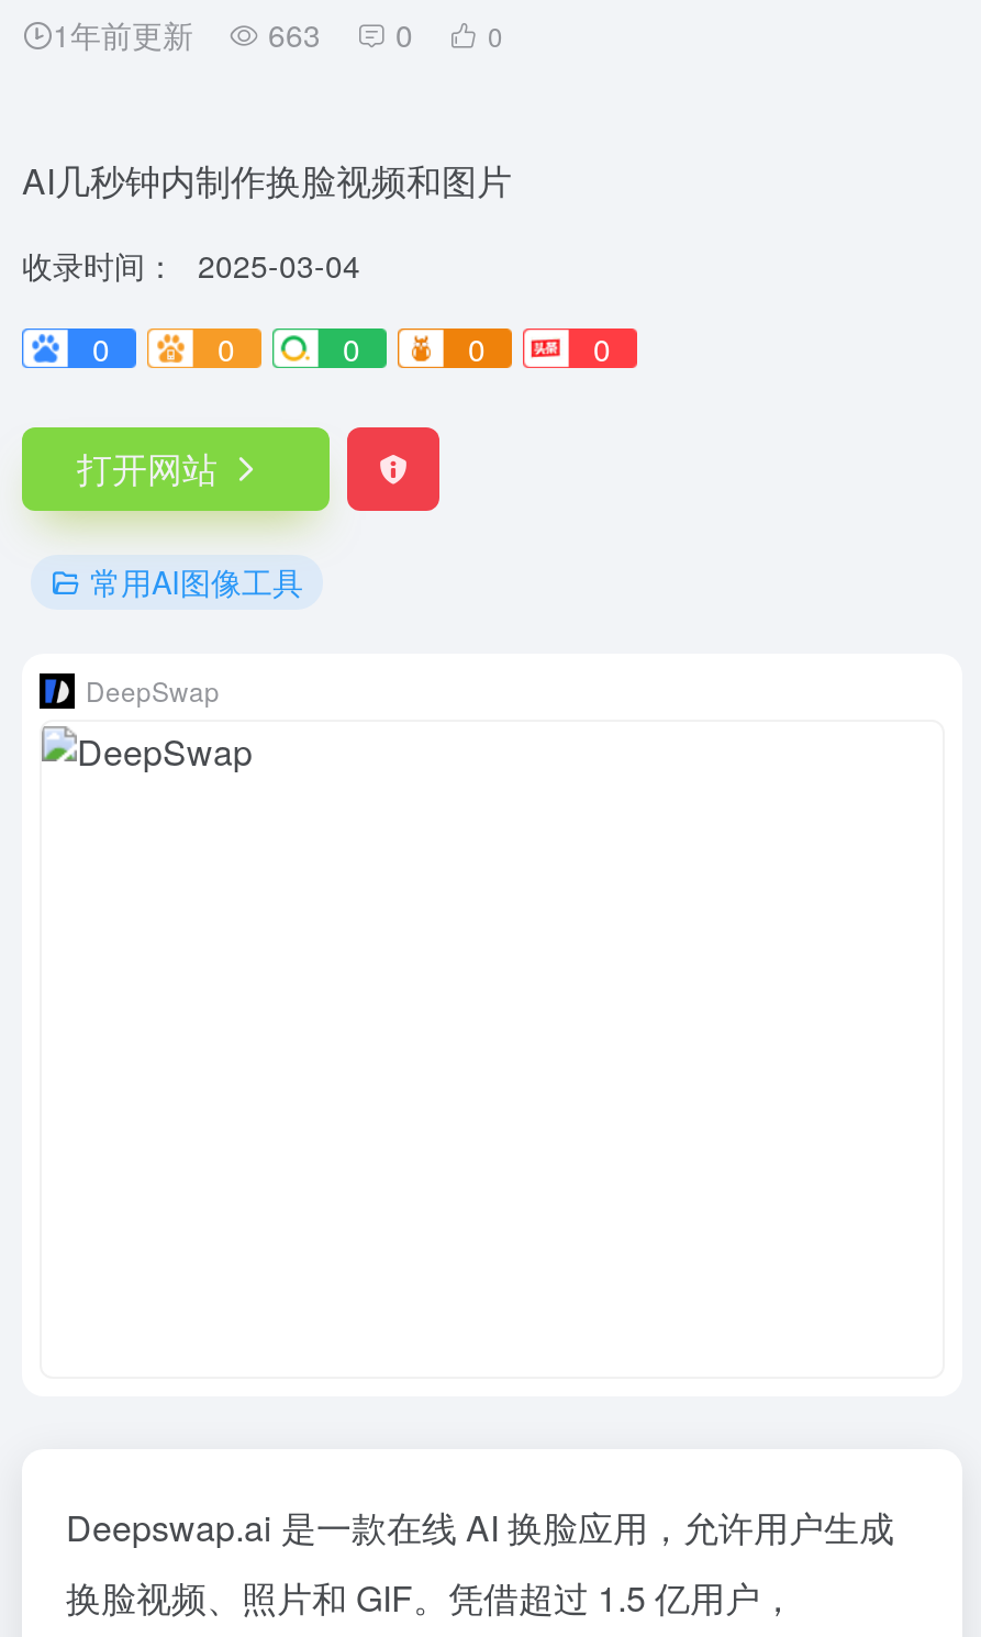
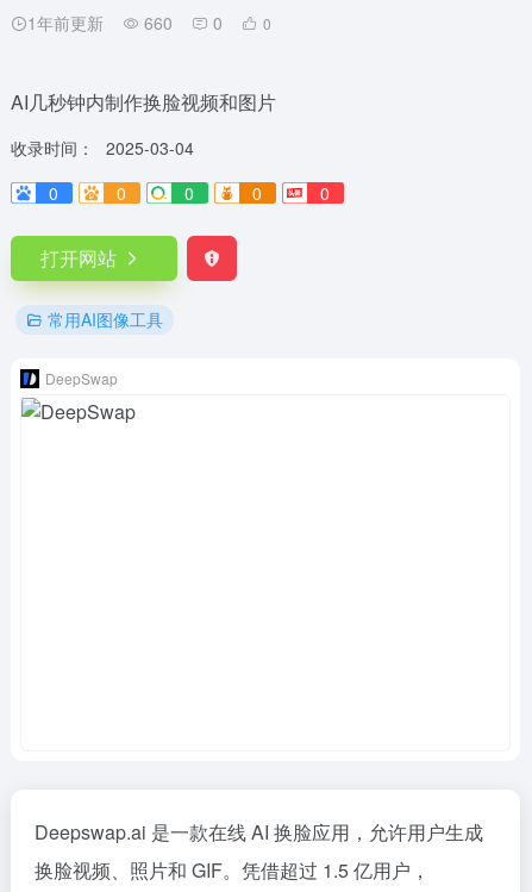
- 1年前更新 663 0 0
+ 1年前更新 660 0 0
